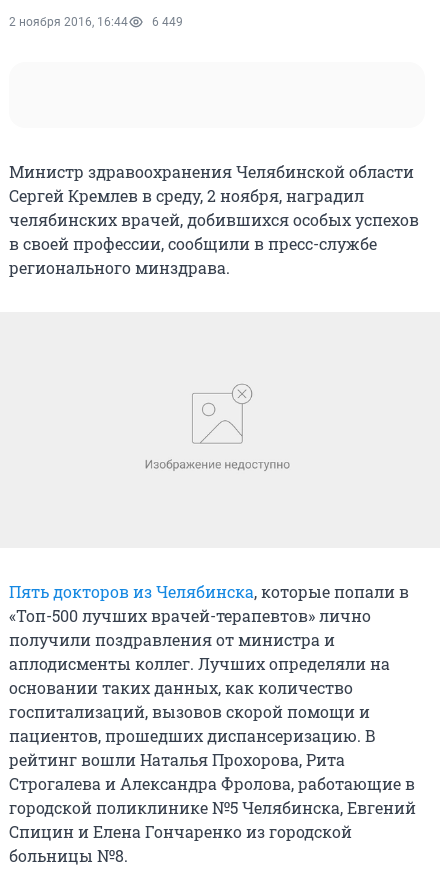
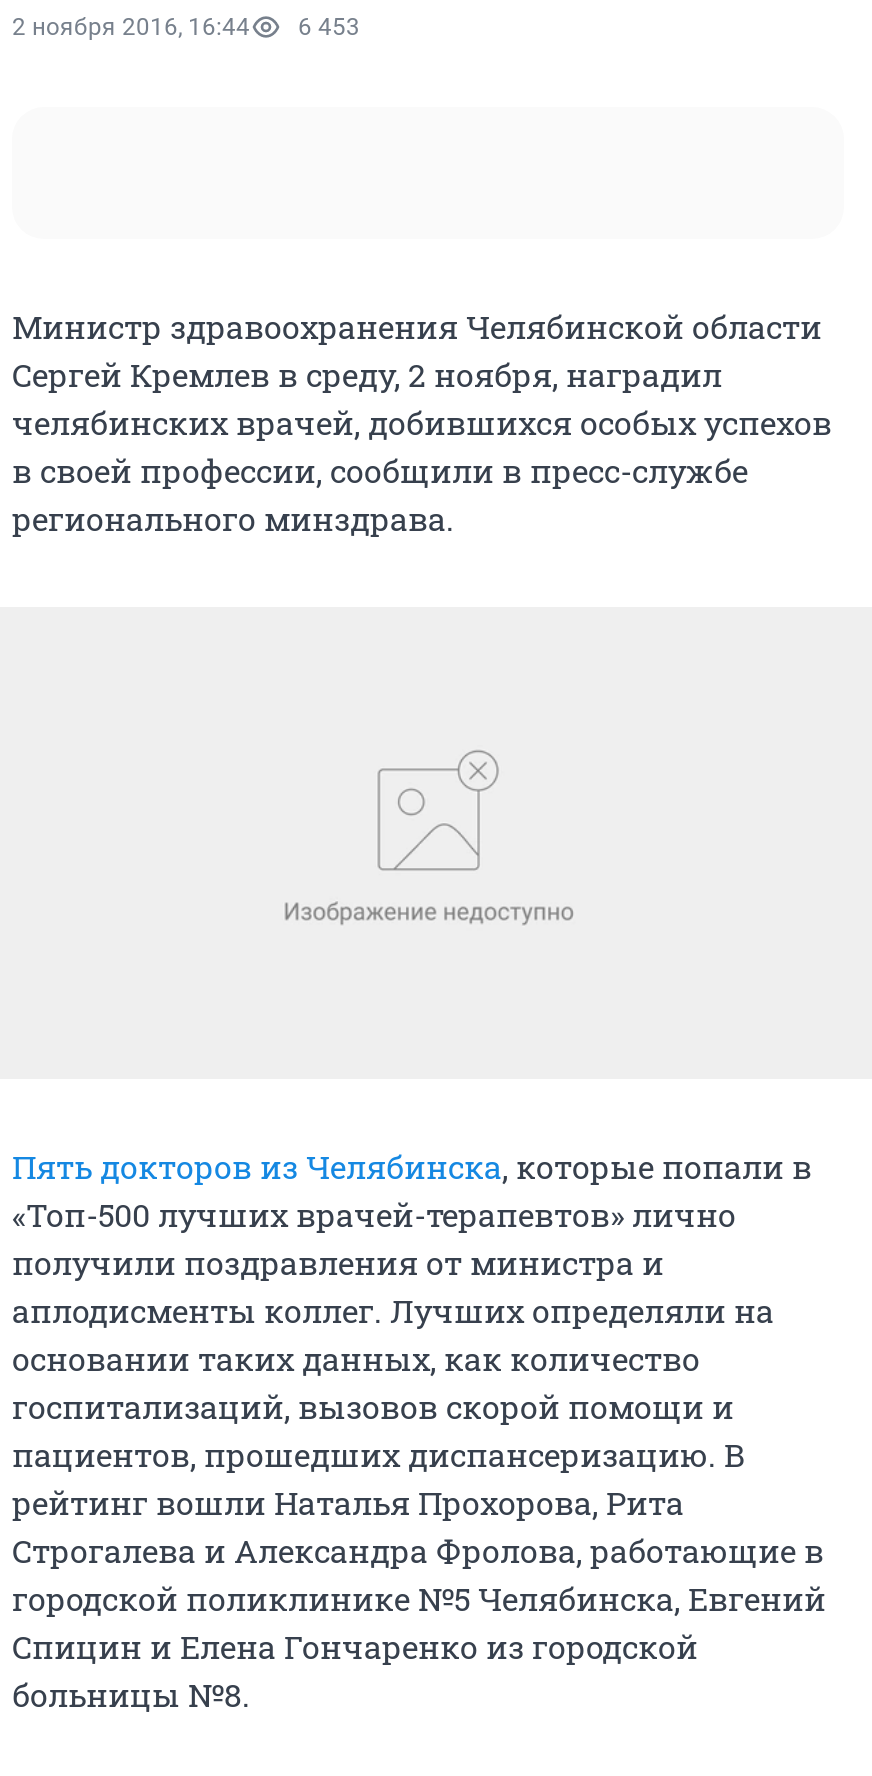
- 2 ноября 2016, 16:44 6 449
+ 2 ноября 2016, 16:44 6 453
